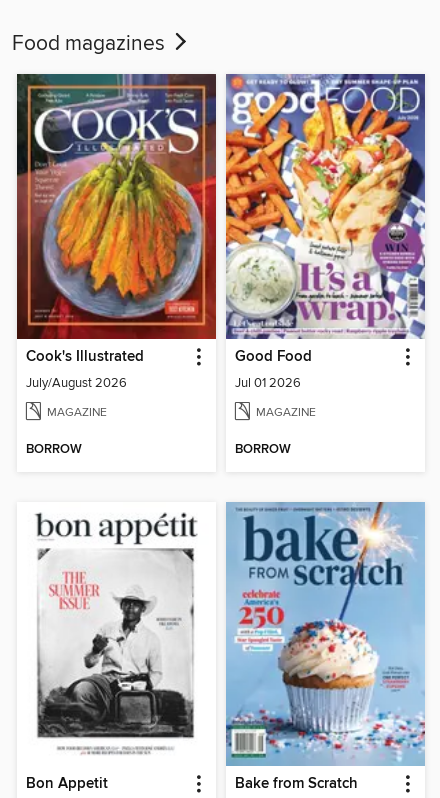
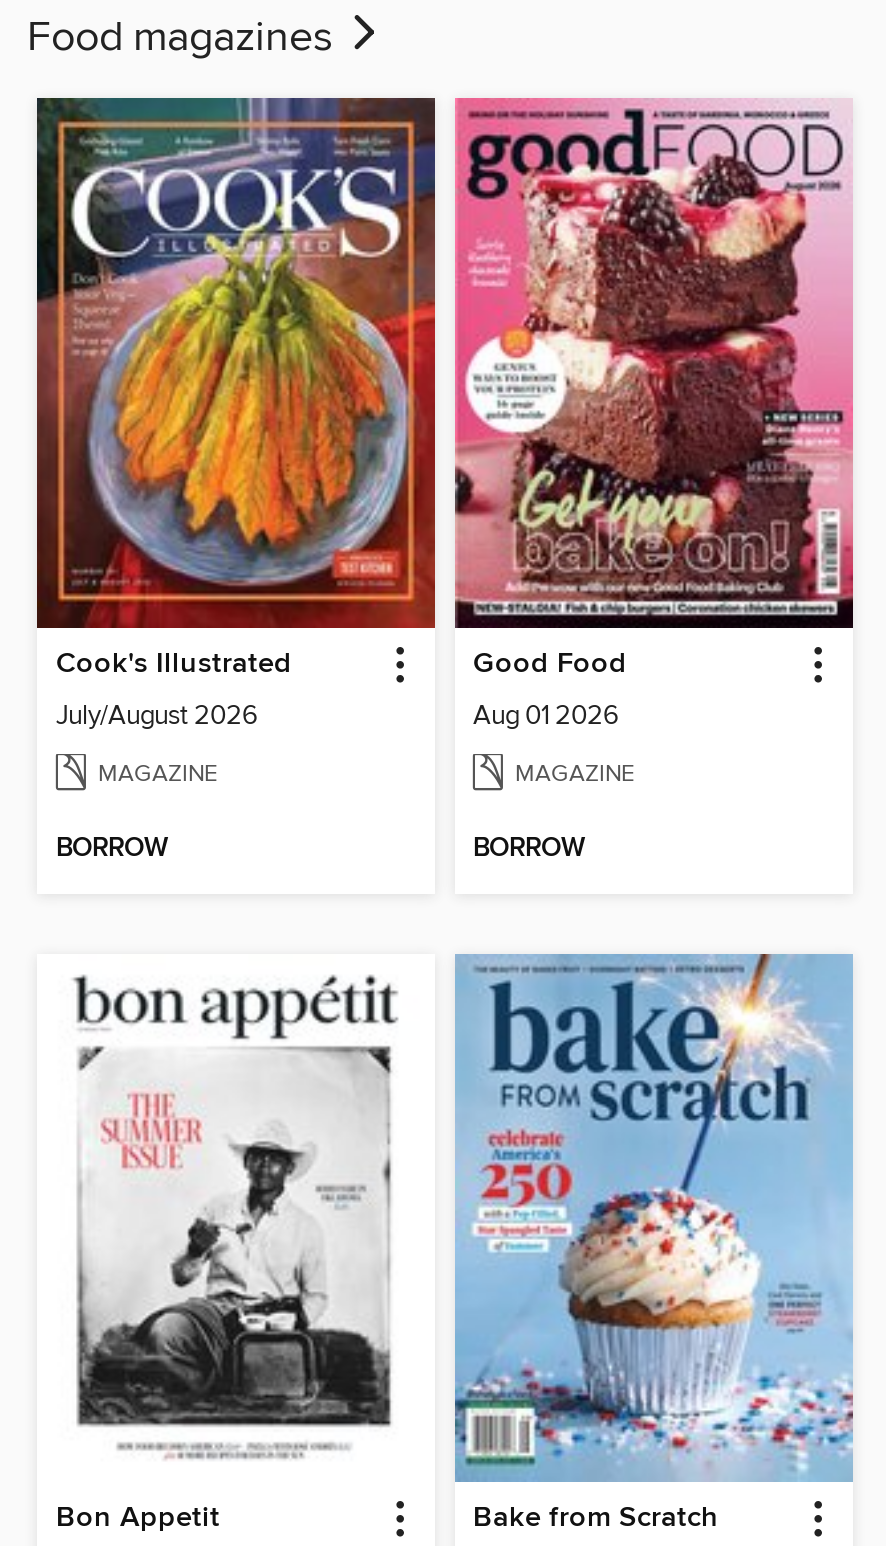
- [image]
- Jul 01 2026
+ [image]
+ Aug 01 2026
